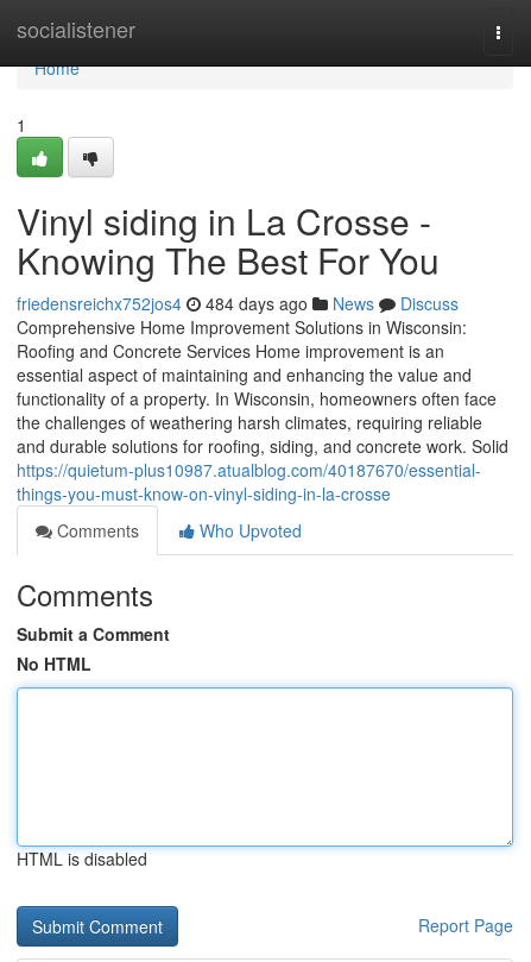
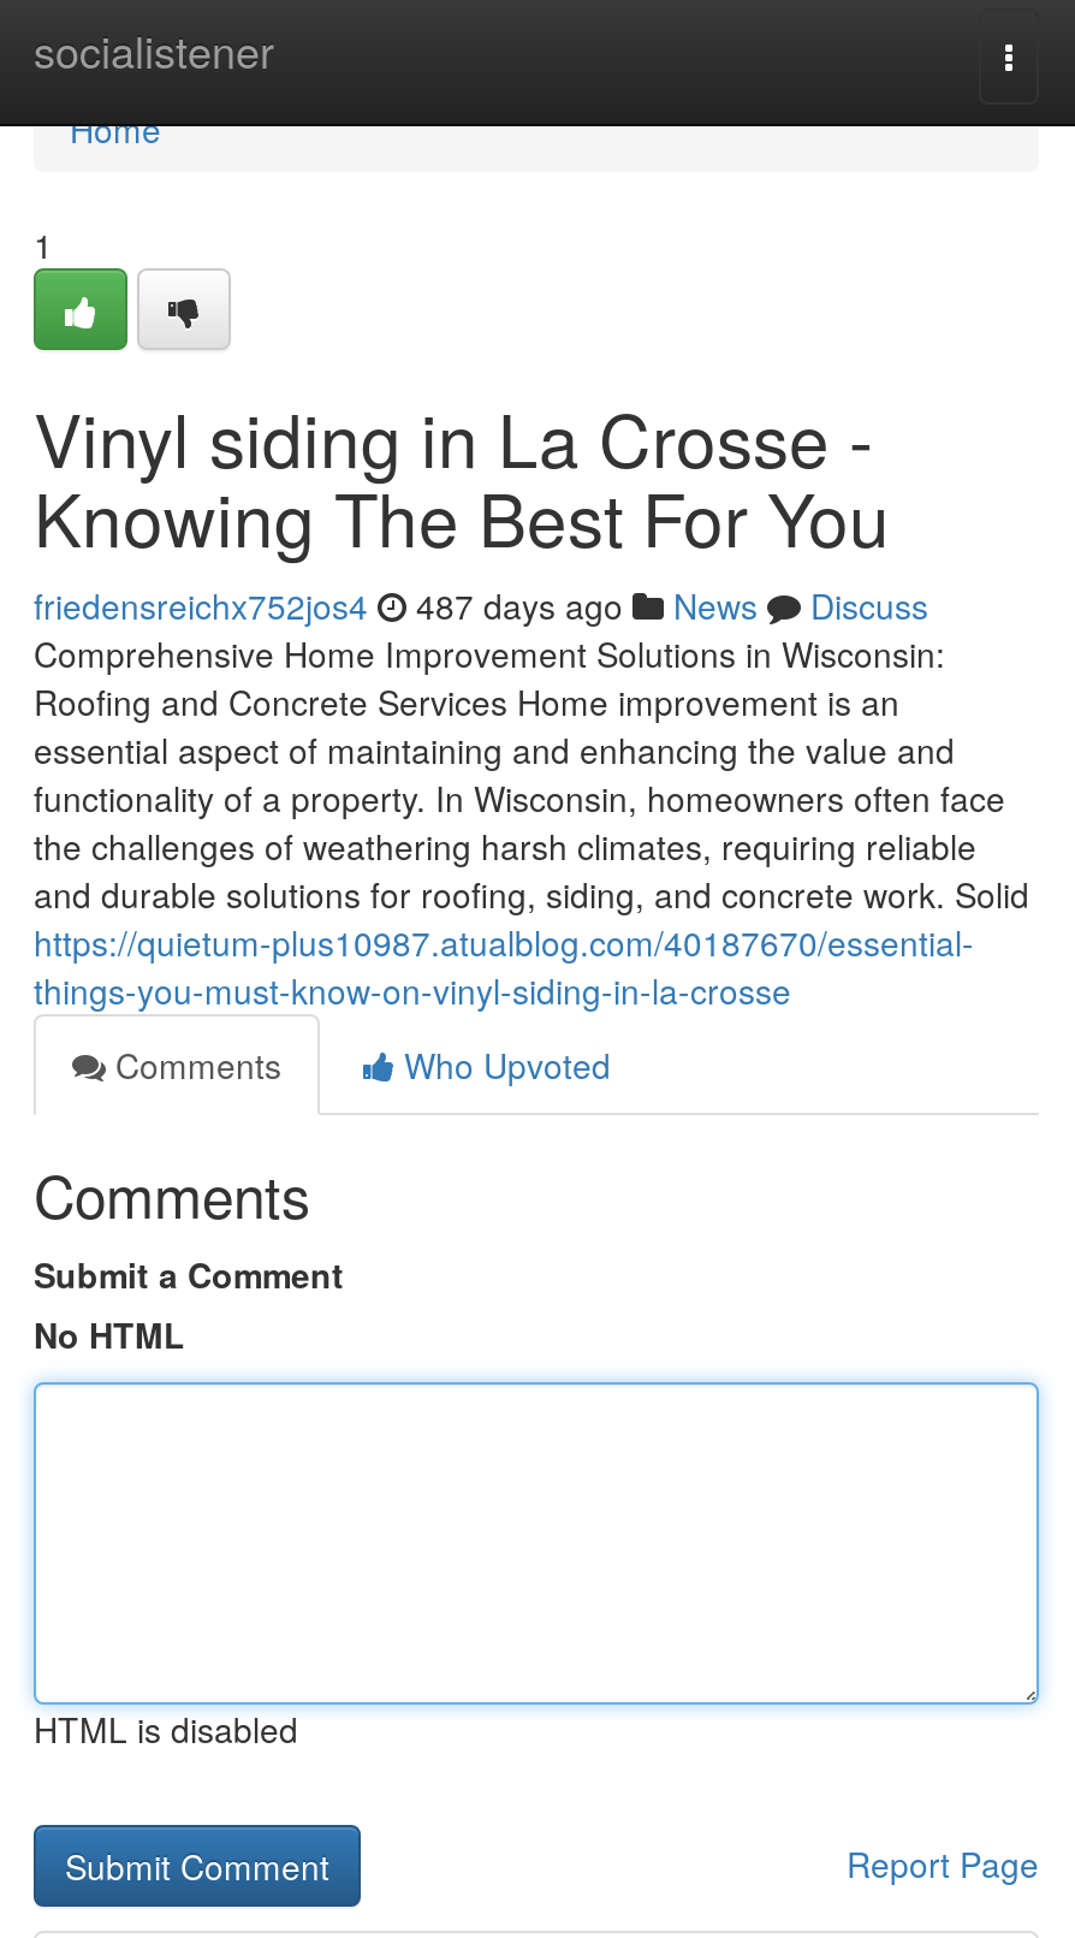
- friedensreichx752jos4 484 days ago News Discuss
+ friedensreichx752jos4 487 days ago News Discuss
